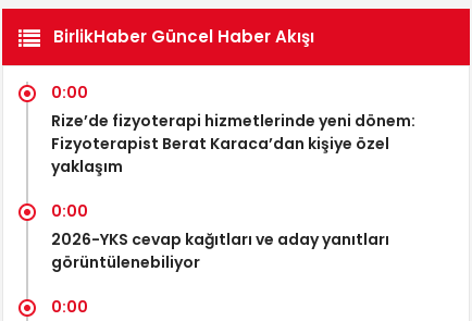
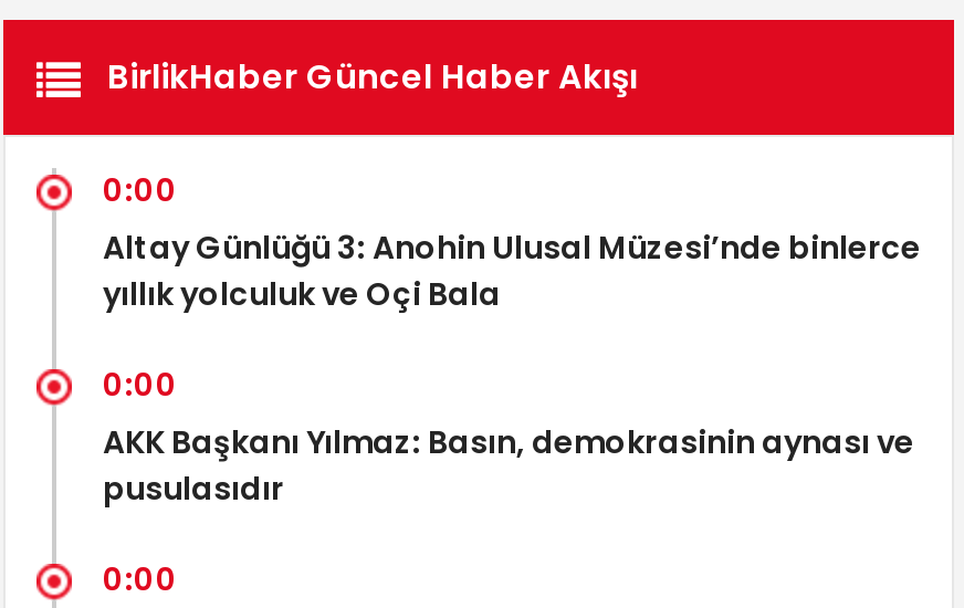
- Rize’de fizyoterapi hizmetlerinde yeni dönem:
- Fizyoterapist Berat Karaca’dan kişiye özel
- yaklaşım
+ Altay Günlüğü 3: Anohin Ulusal Müzesi’nde binlerce
+ yıllık yolculuk ve Oçi Bala

- 2026-YKS cevap kağıtları ve aday yanıtları
- görüntülenebiliyor
+ AKK Başkanı Yılmaz: Basın, demokrasinin aynası ve
+ pusulasıdır
